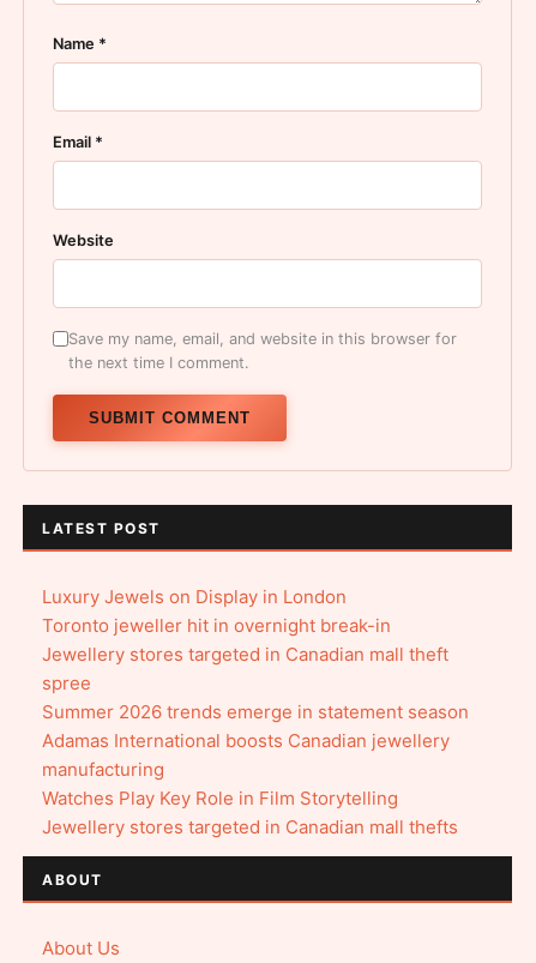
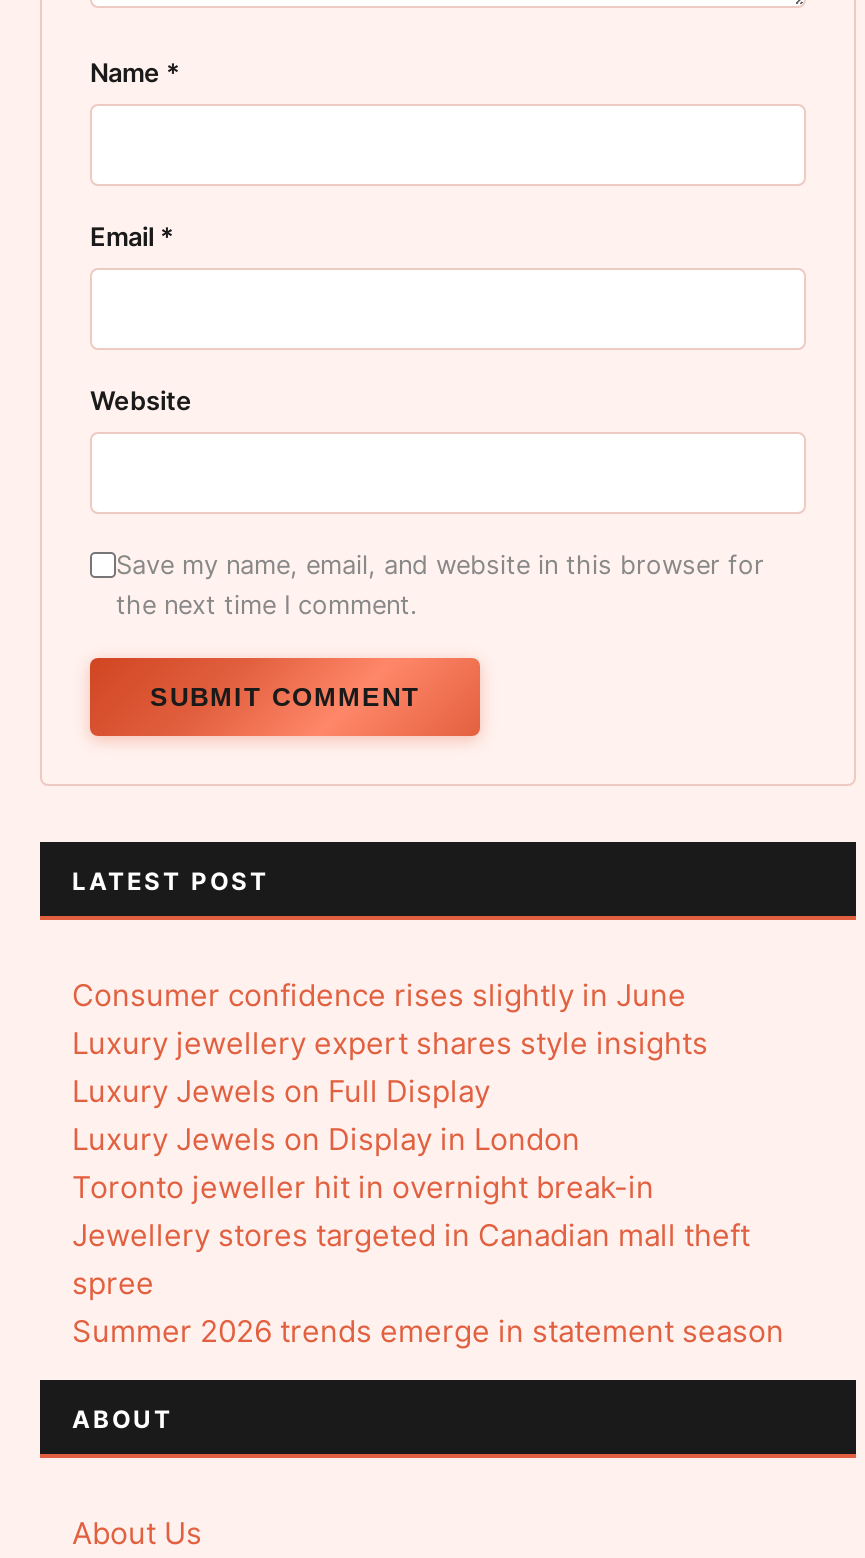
+ Consumer confidence rises slightly in June
+ Luxury jewellery expert shares style insights
+ Luxury Jewels on Full Display

moved down: Luxury Jewels on Display in London | Toronto jeweller hit in overnight break-in | Jewellery stores targeted in Canadian mall theft | spree | Summer 2026 trends emerge in statement season

- Adamas International boosts Canadian jewellery
- manufacturing
- Watches Play Key Role in Film Storytelling
- Jewellery stores targeted in Canadian mall thefts
